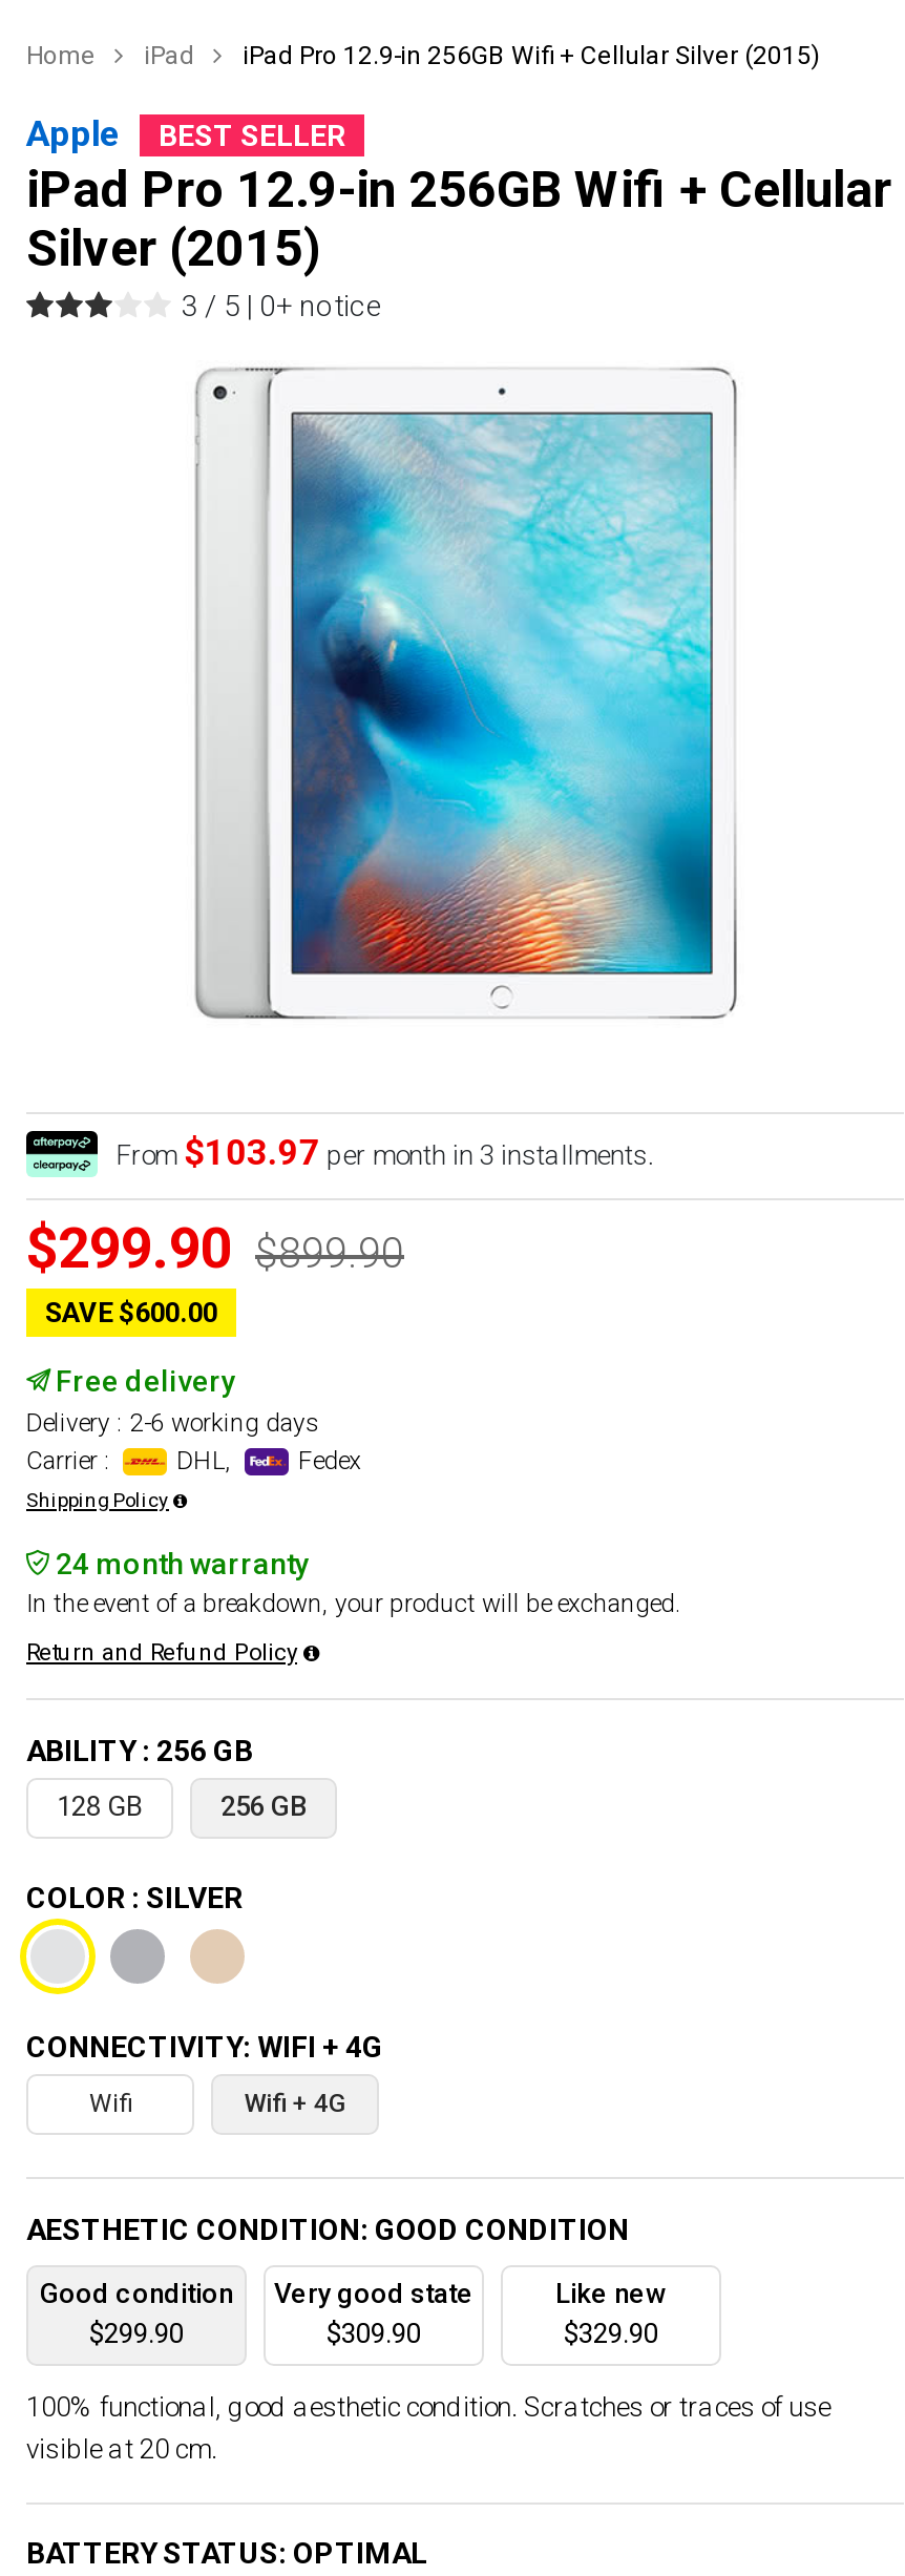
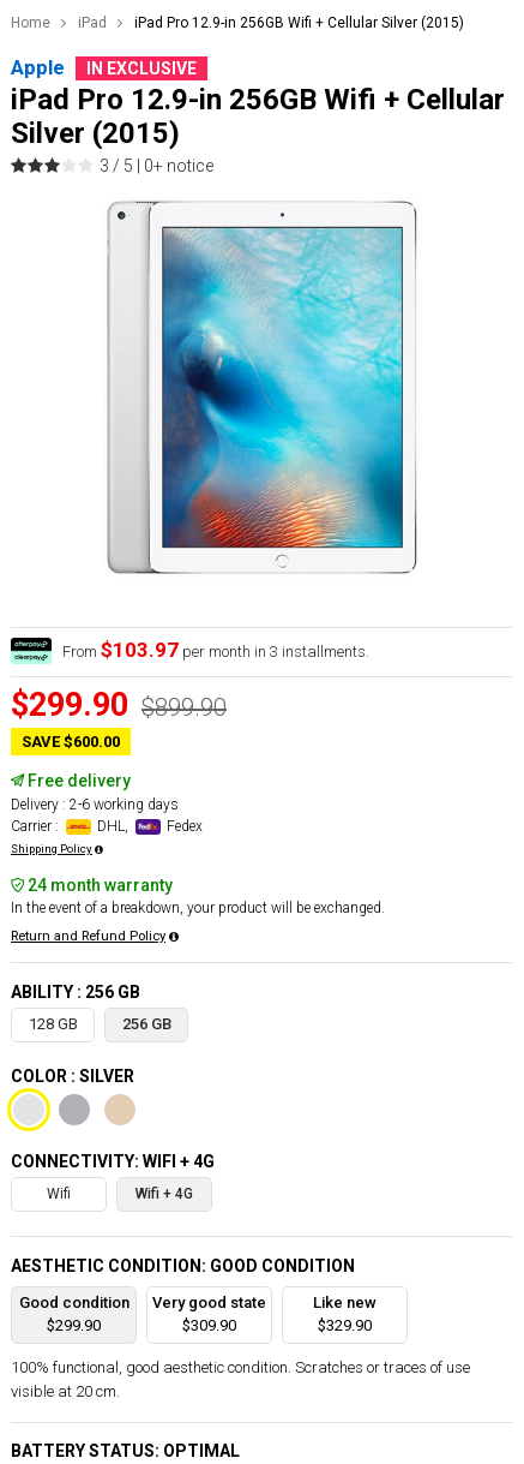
- BEST SELLER
+ IN EXCLUSIVE
